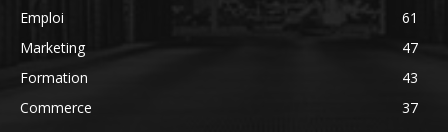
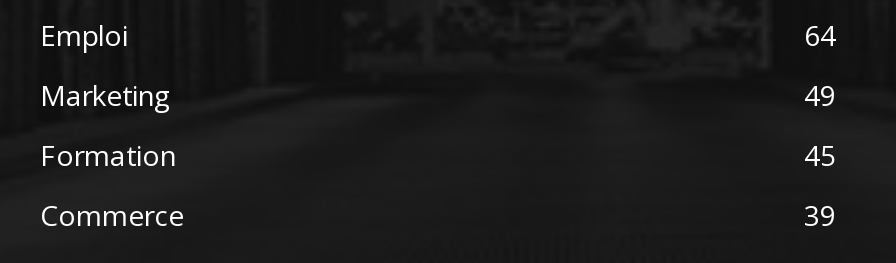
- 61
+ 64

- 47
+ 49

- 43
+ 45

- 37
+ 39
